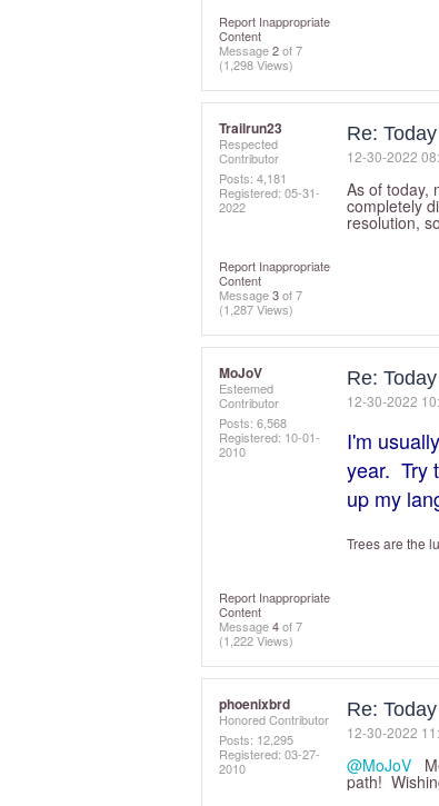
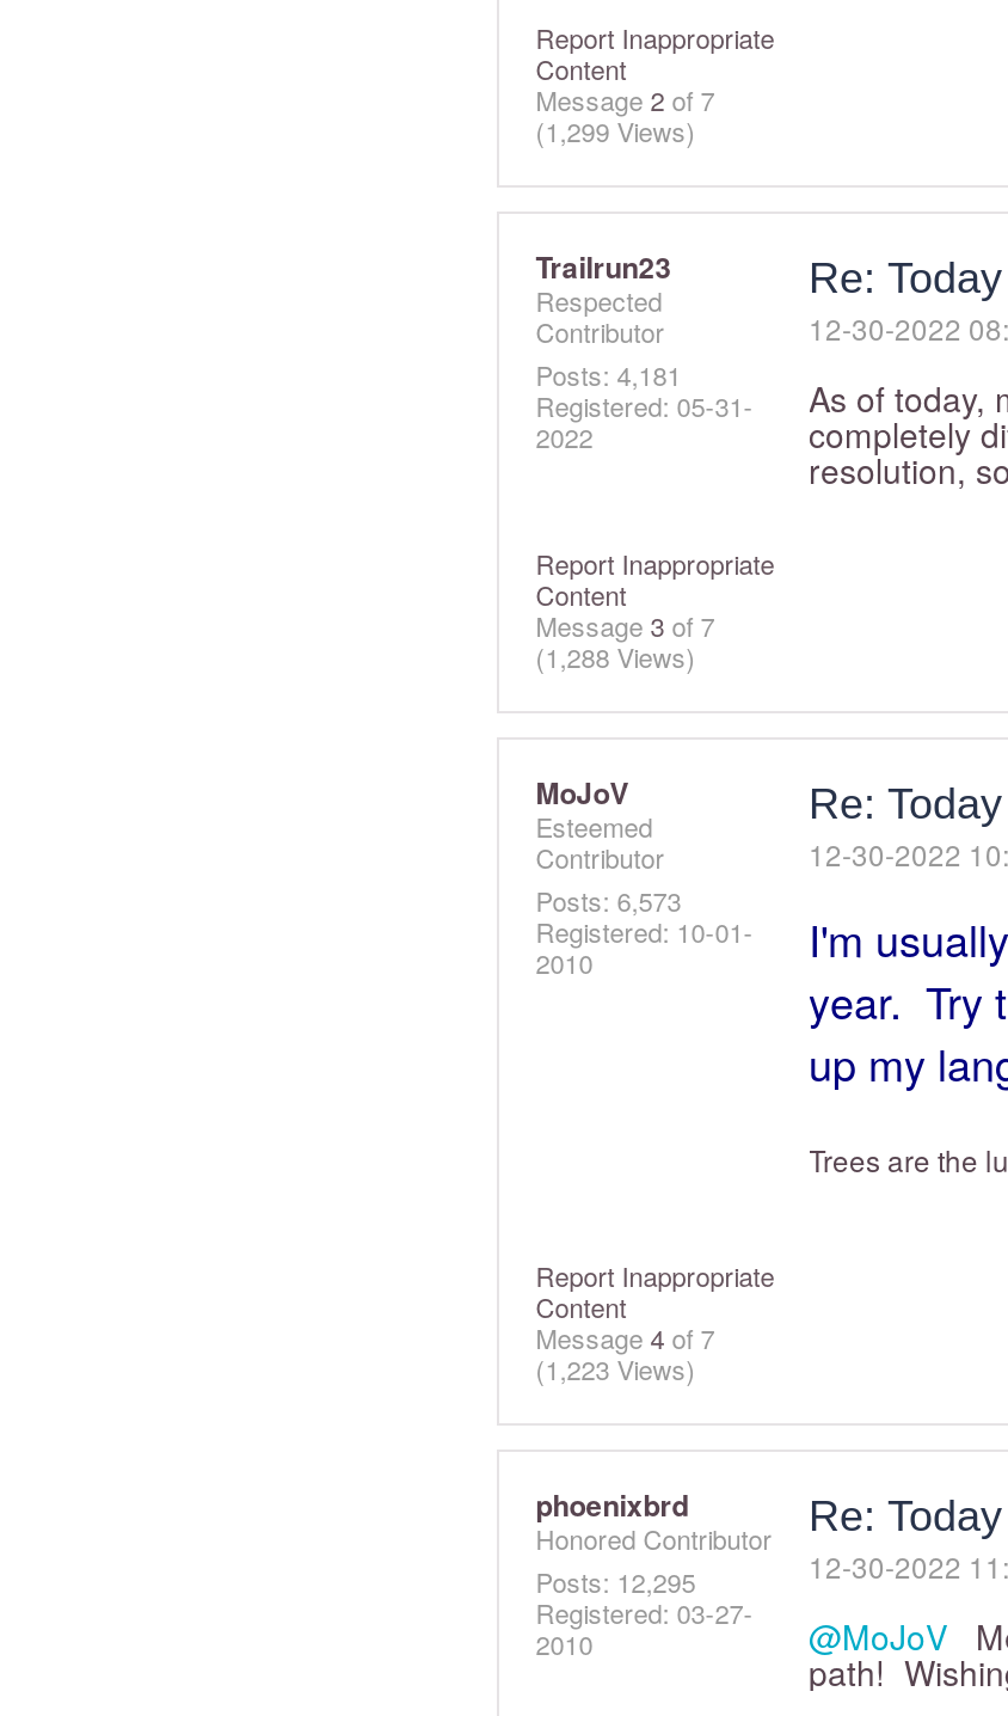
- (1,298 Views)
+ (1,299 Views)

- (1,287 Views)
+ (1,288 Views)

- Posts: 6,568
+ Posts: 6,573

- (1,222 Views)
+ (1,223 Views)
